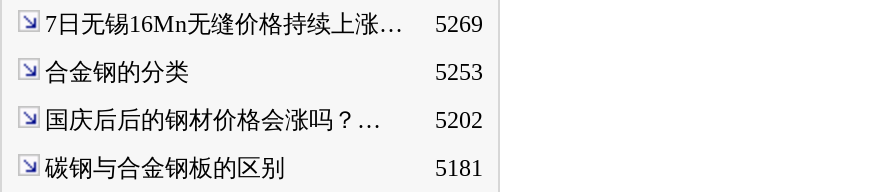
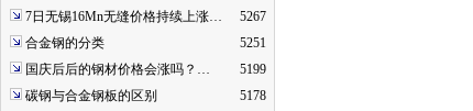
- 7日无锡16Mn无缝价格持续上涨… 5269
+ 7日无锡16Mn无缝价格持续上涨… 5267

- 5253
+ 5251

- 国庆后后的钢材价格会涨吗？… 5202
+ 国庆后后的钢材价格会涨吗？… 5199

- 5181
+ 5178
